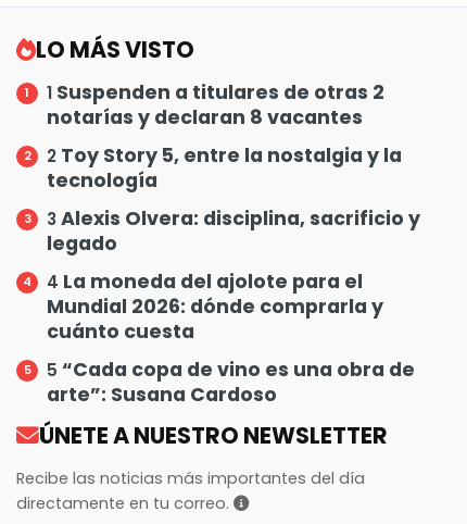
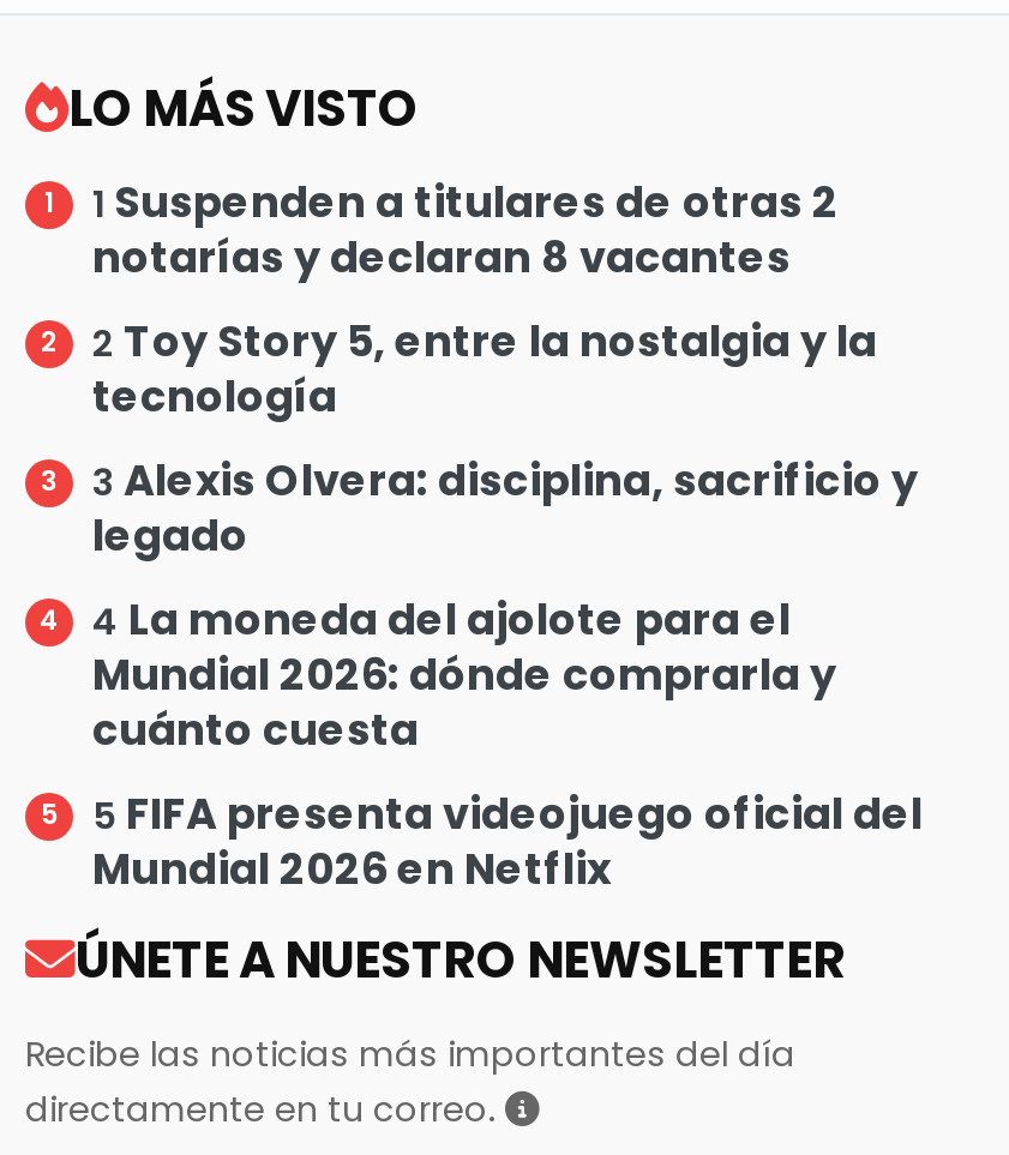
- 5 “Cada copa de vino es una obra de
- arte”: Susana Cardoso
+ 5 FIFA presenta videojuego oficial del
+ Mundial 2026 en Netflix
